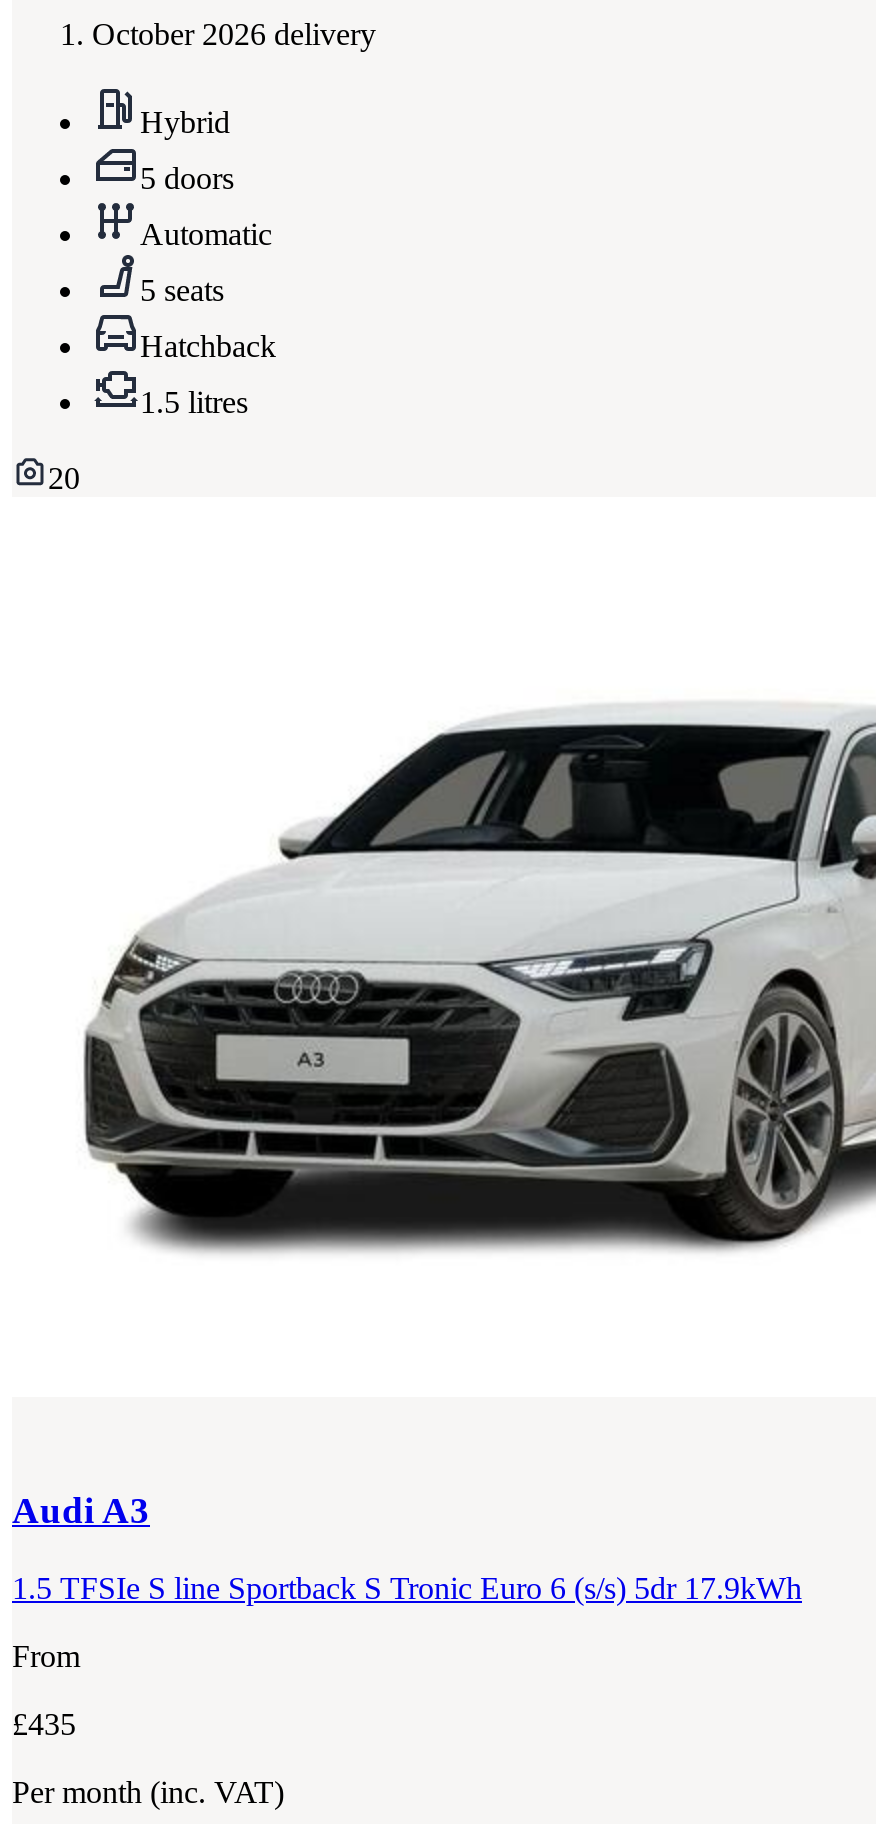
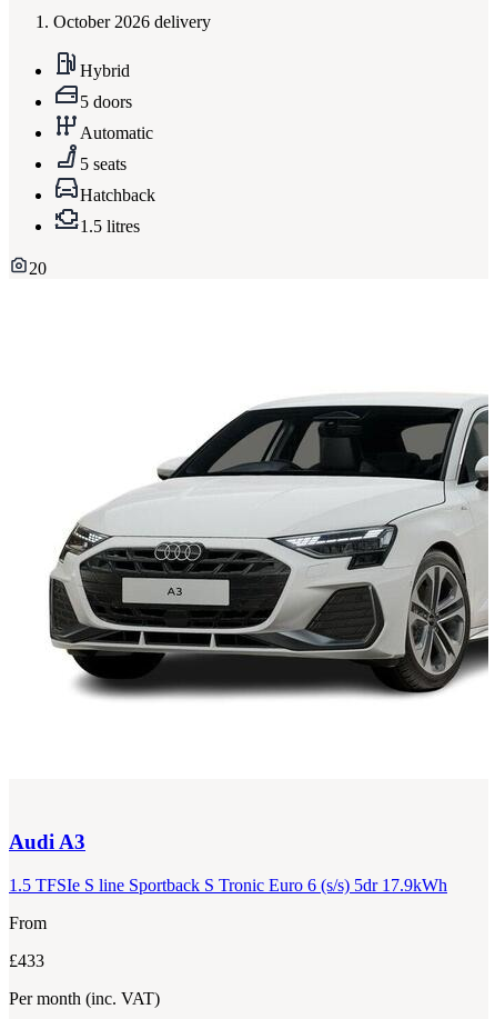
- £435
+ £433
